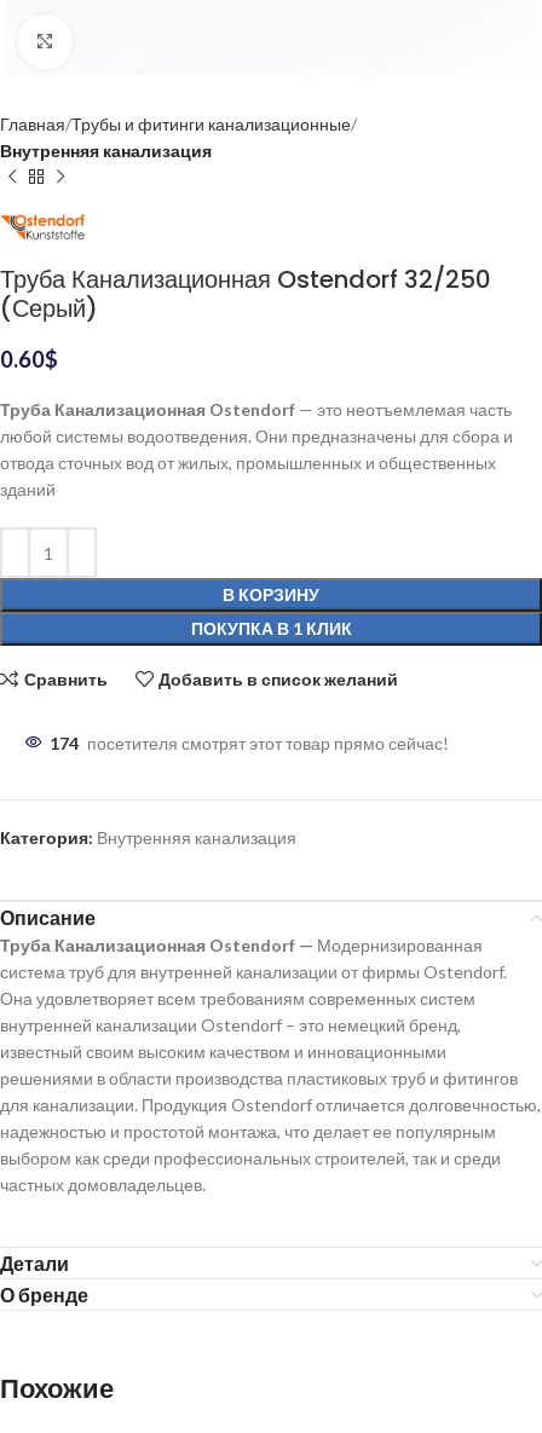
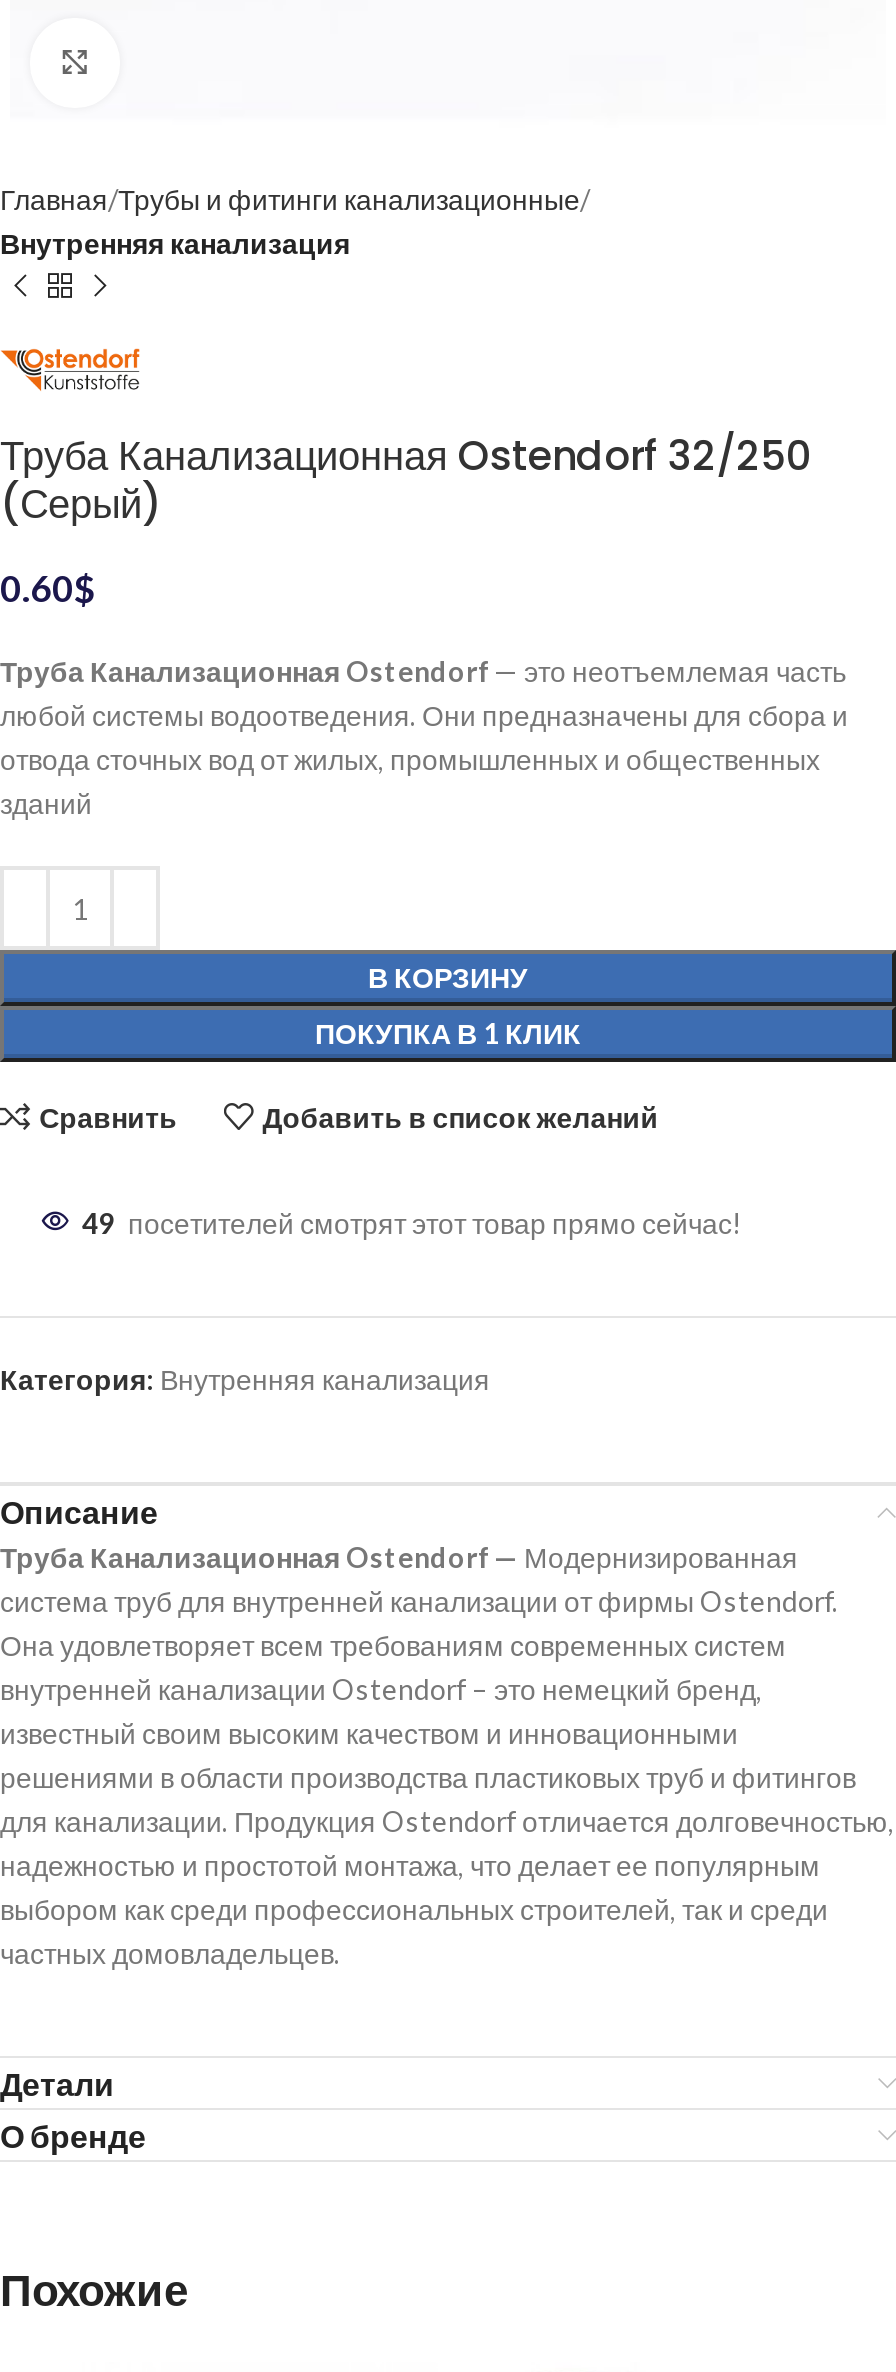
- 174 посетителя смотрят этот товар прямо сейчас!
+ 49 посетителей смотрят этот товар прямо сейчас!
